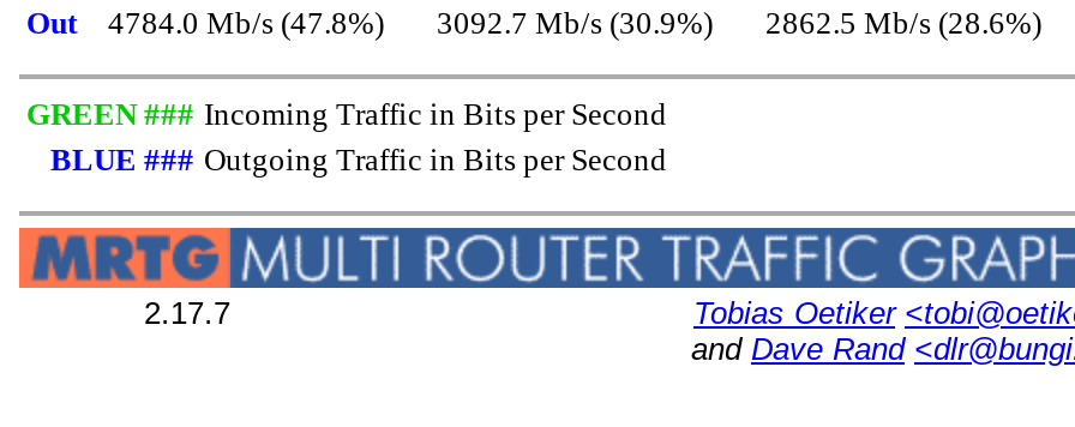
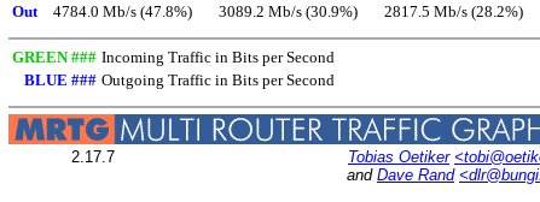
- 3092.7 Mb/s (30.9%)
+ 3089.2 Mb/s (30.9%)

- 2862.5 Mb/s (28.6%)
+ 2817.5 Mb/s (28.2%)
